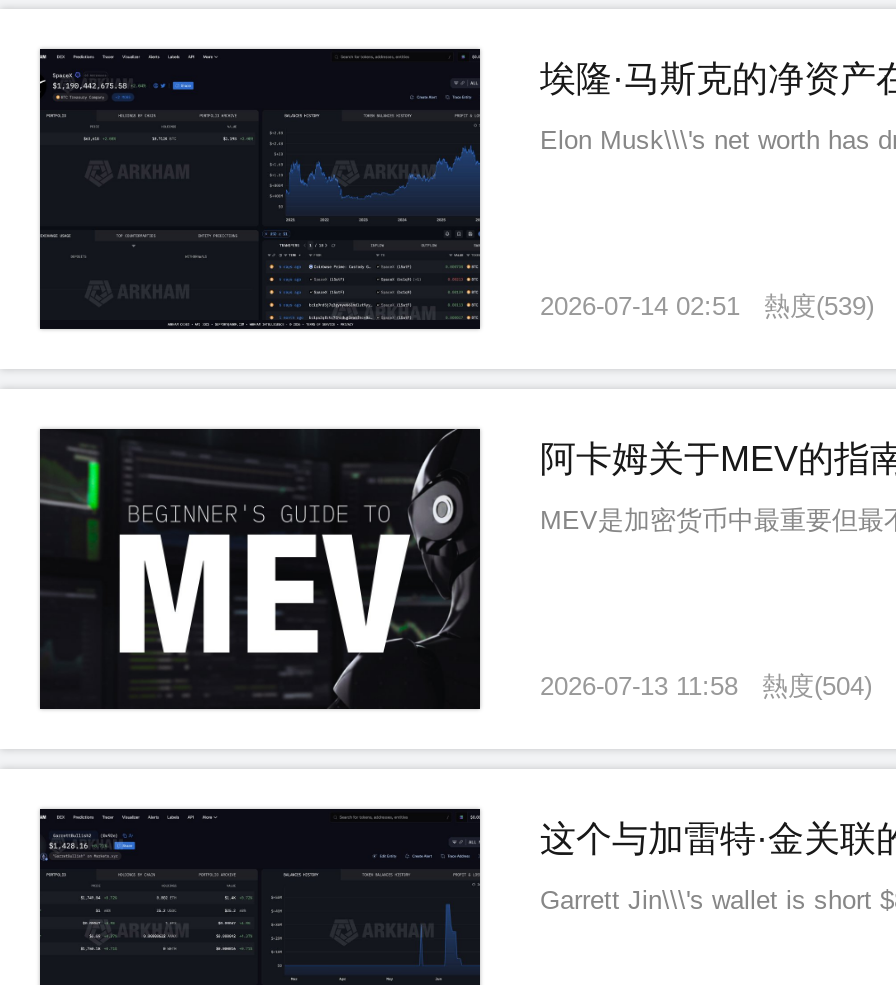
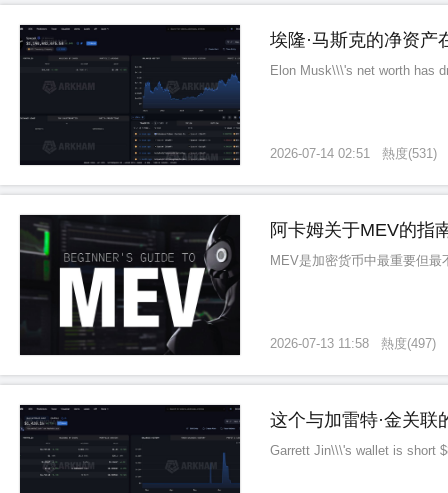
- 2026-07-14 02:51 熱度(539)
+ 2026-07-14 02:51 熱度(531)

- 2026-07-13 11:58 熱度(504)
+ 2026-07-13 11:58 熱度(497)
